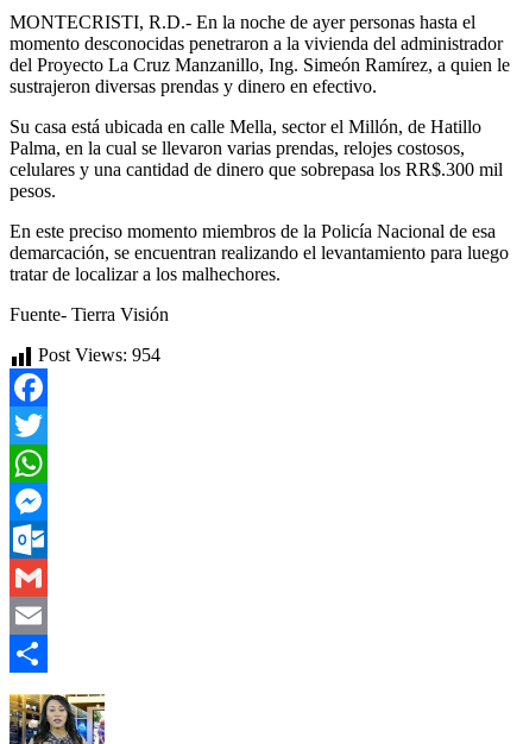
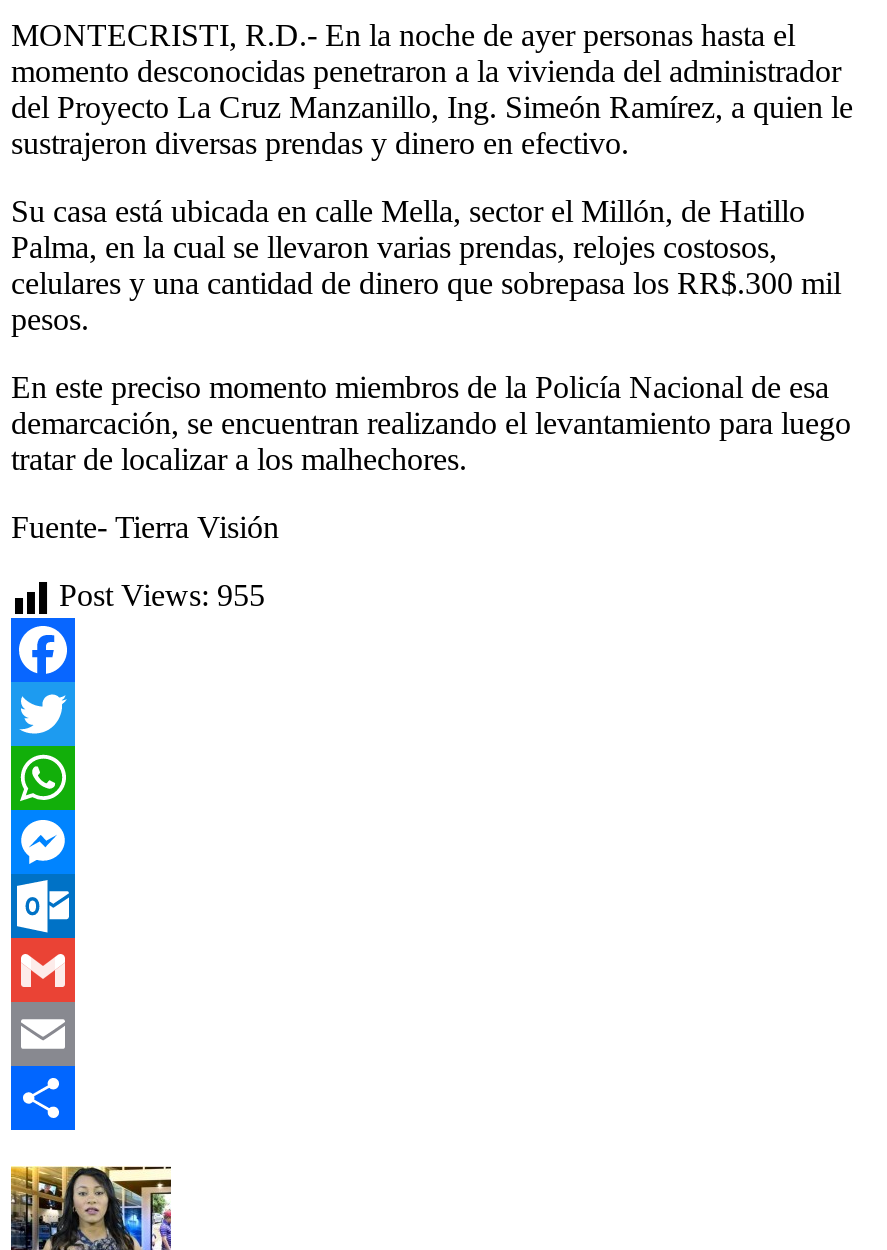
- Post Views: 954
+ Post Views: 955
